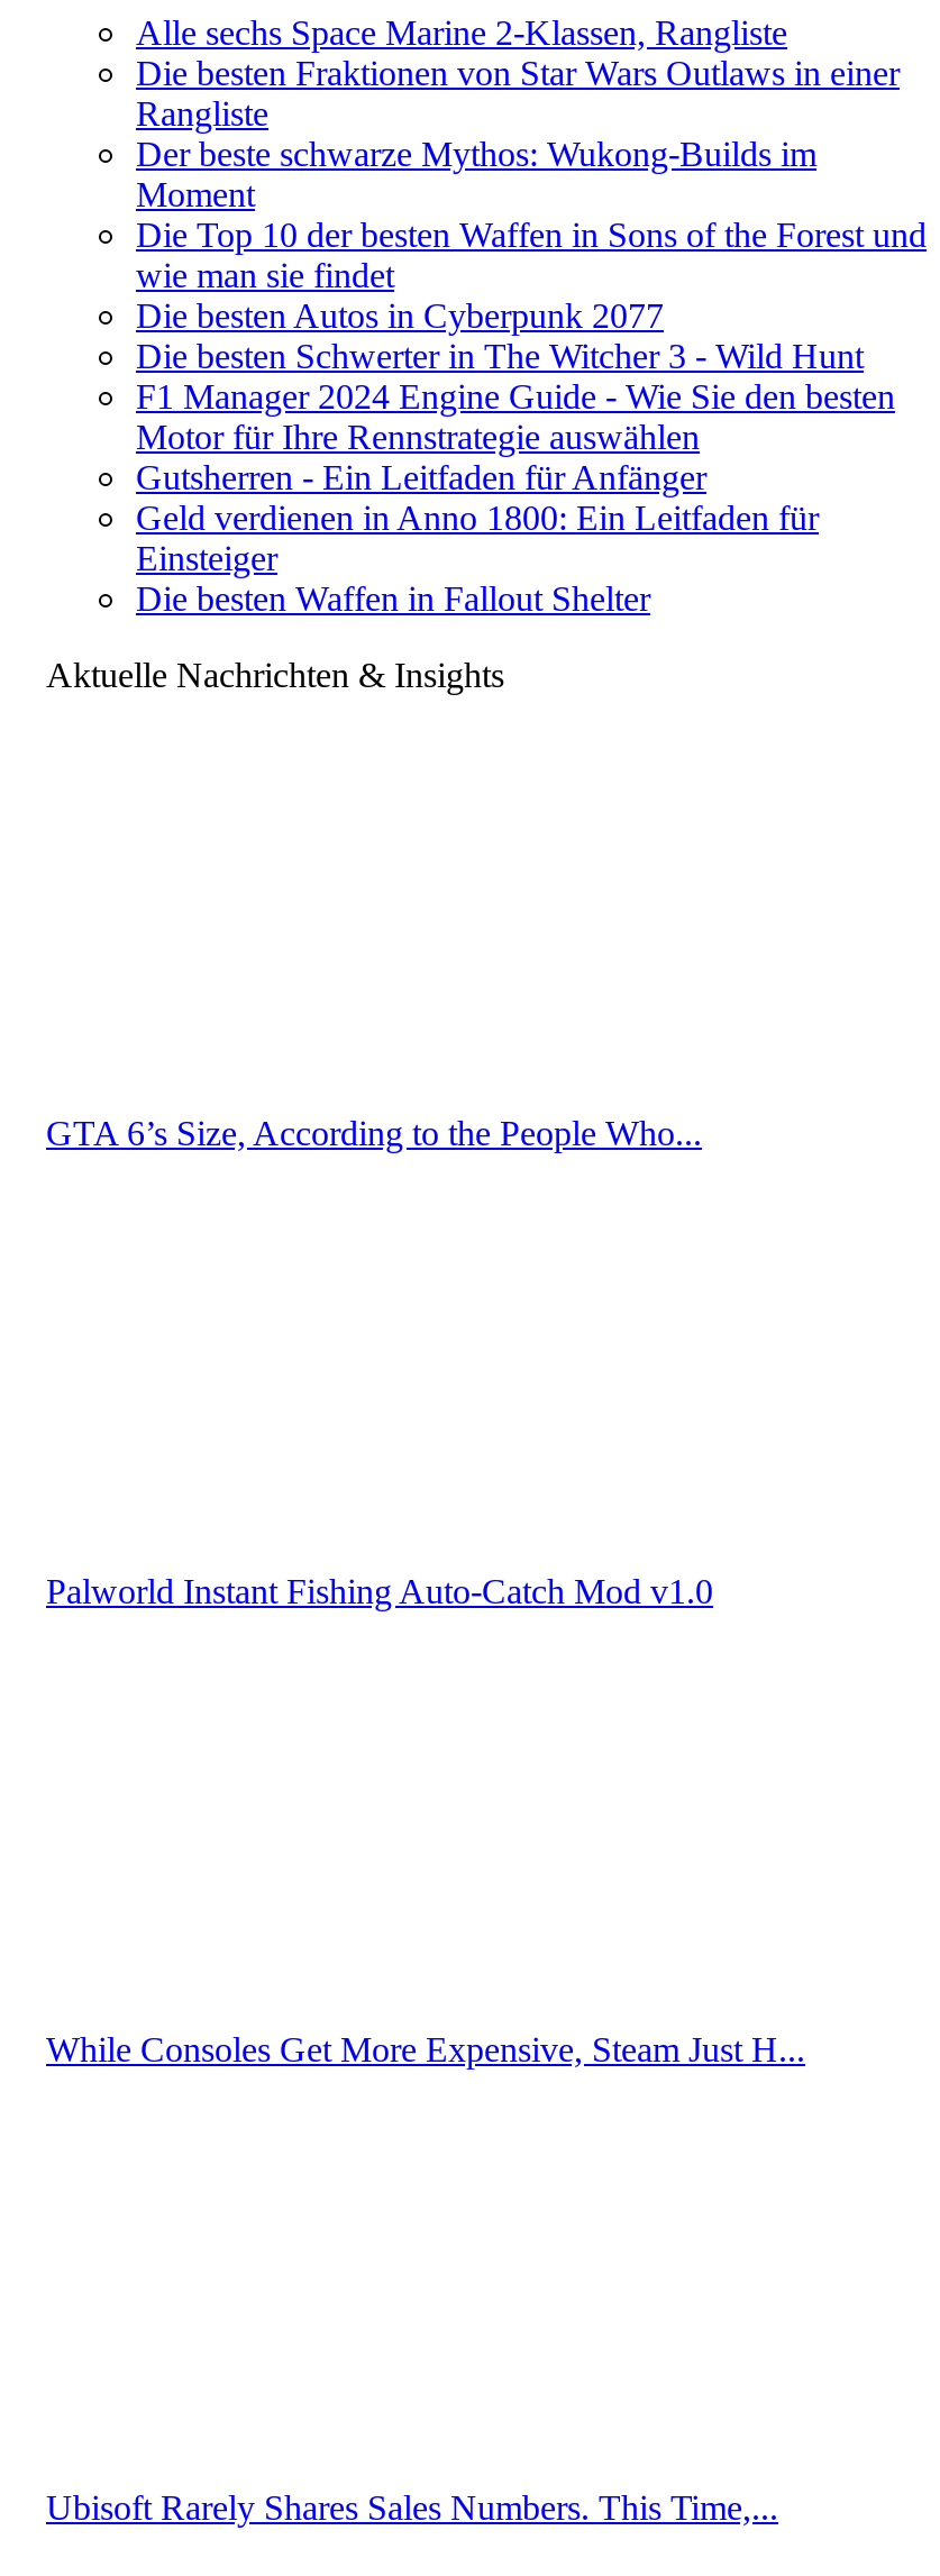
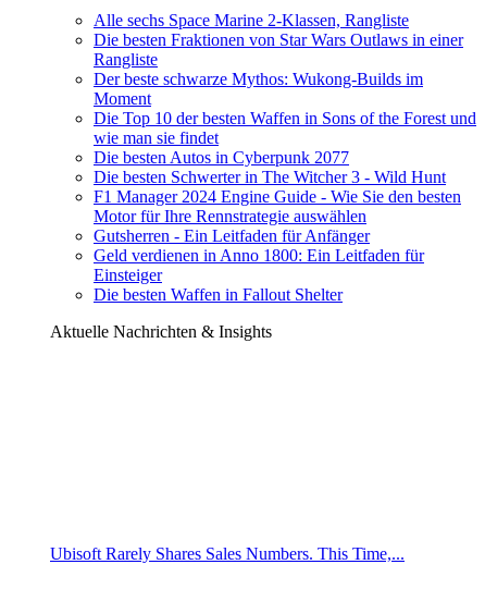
- GTA 6’s Size, According to the People Who...

- Palworld Instant Fishing Auto-Catch Mod v1.0

- While Consoles Get More Expensive, Steam Just H...
